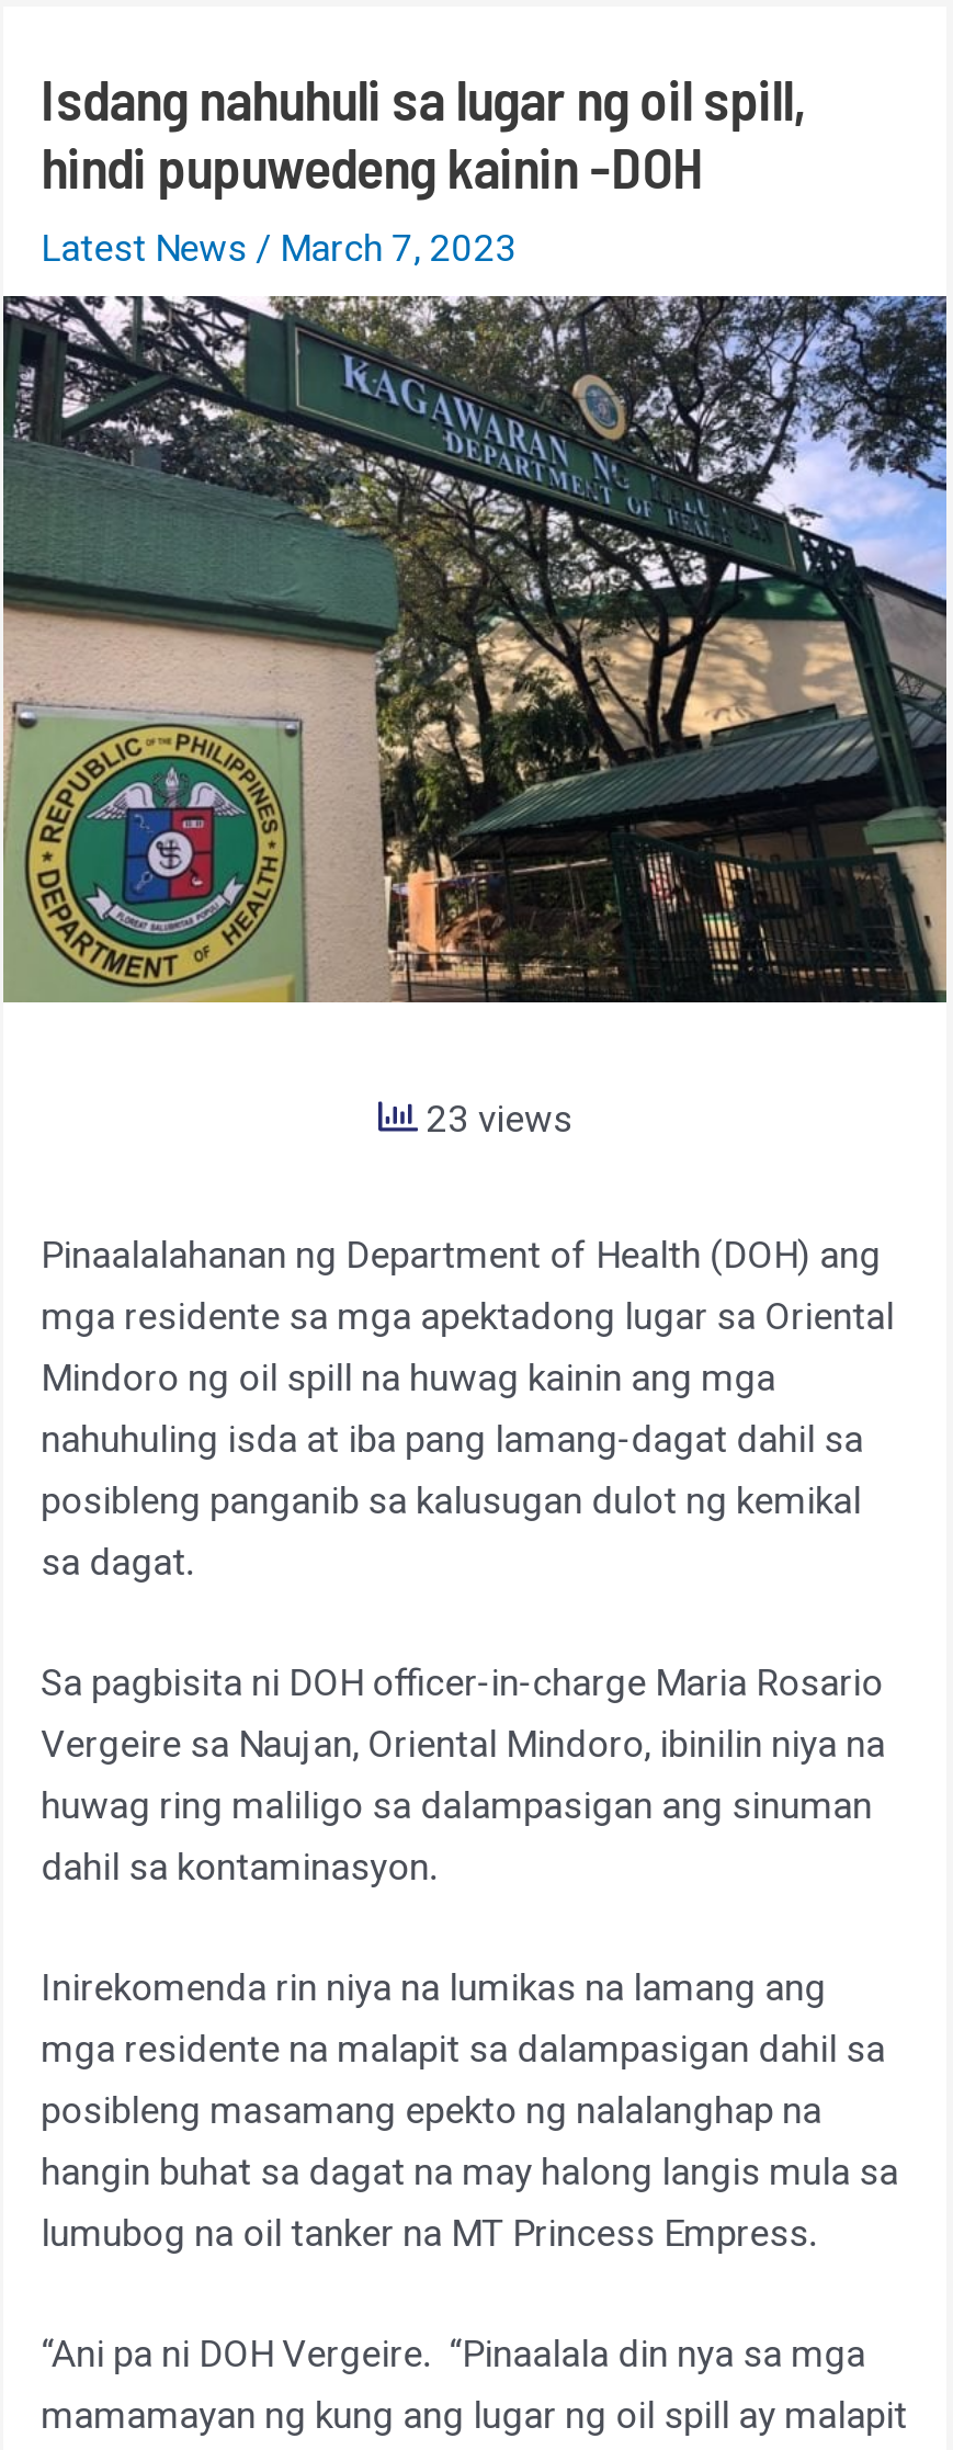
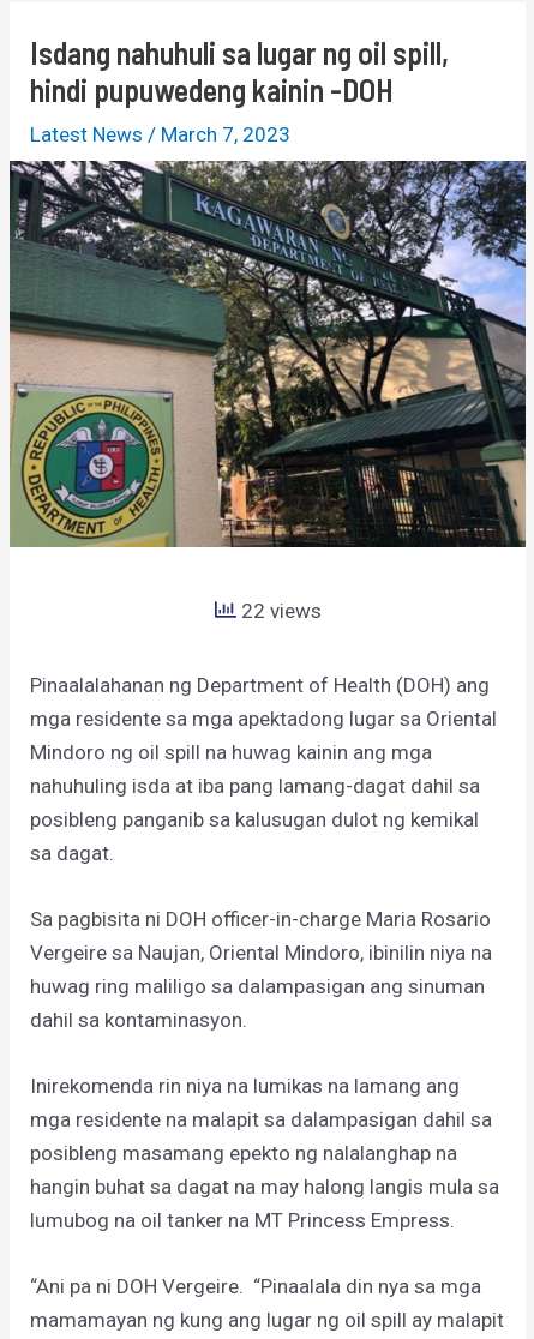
- 23 views
+ 22 views
